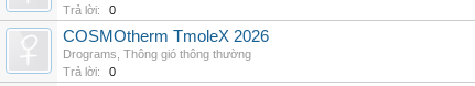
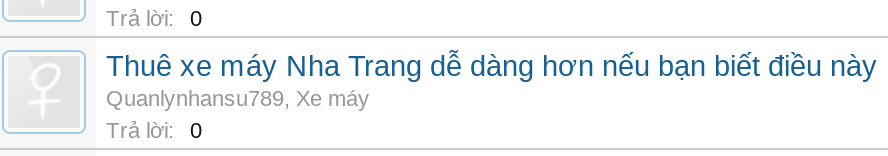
- COSMOtherm TmoleX 2026
- Drograms, Thông gió thông thường
+ Thuê xe máy Nha Trang dễ dàng hơn nếu bạn biết điều này
+ Quanlynhansu789, Xe máy
